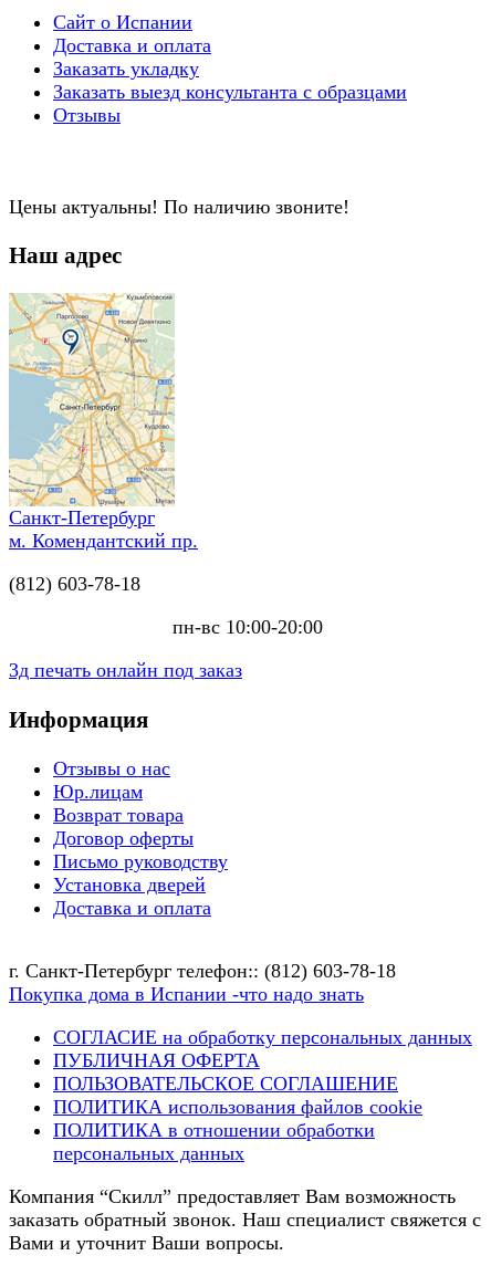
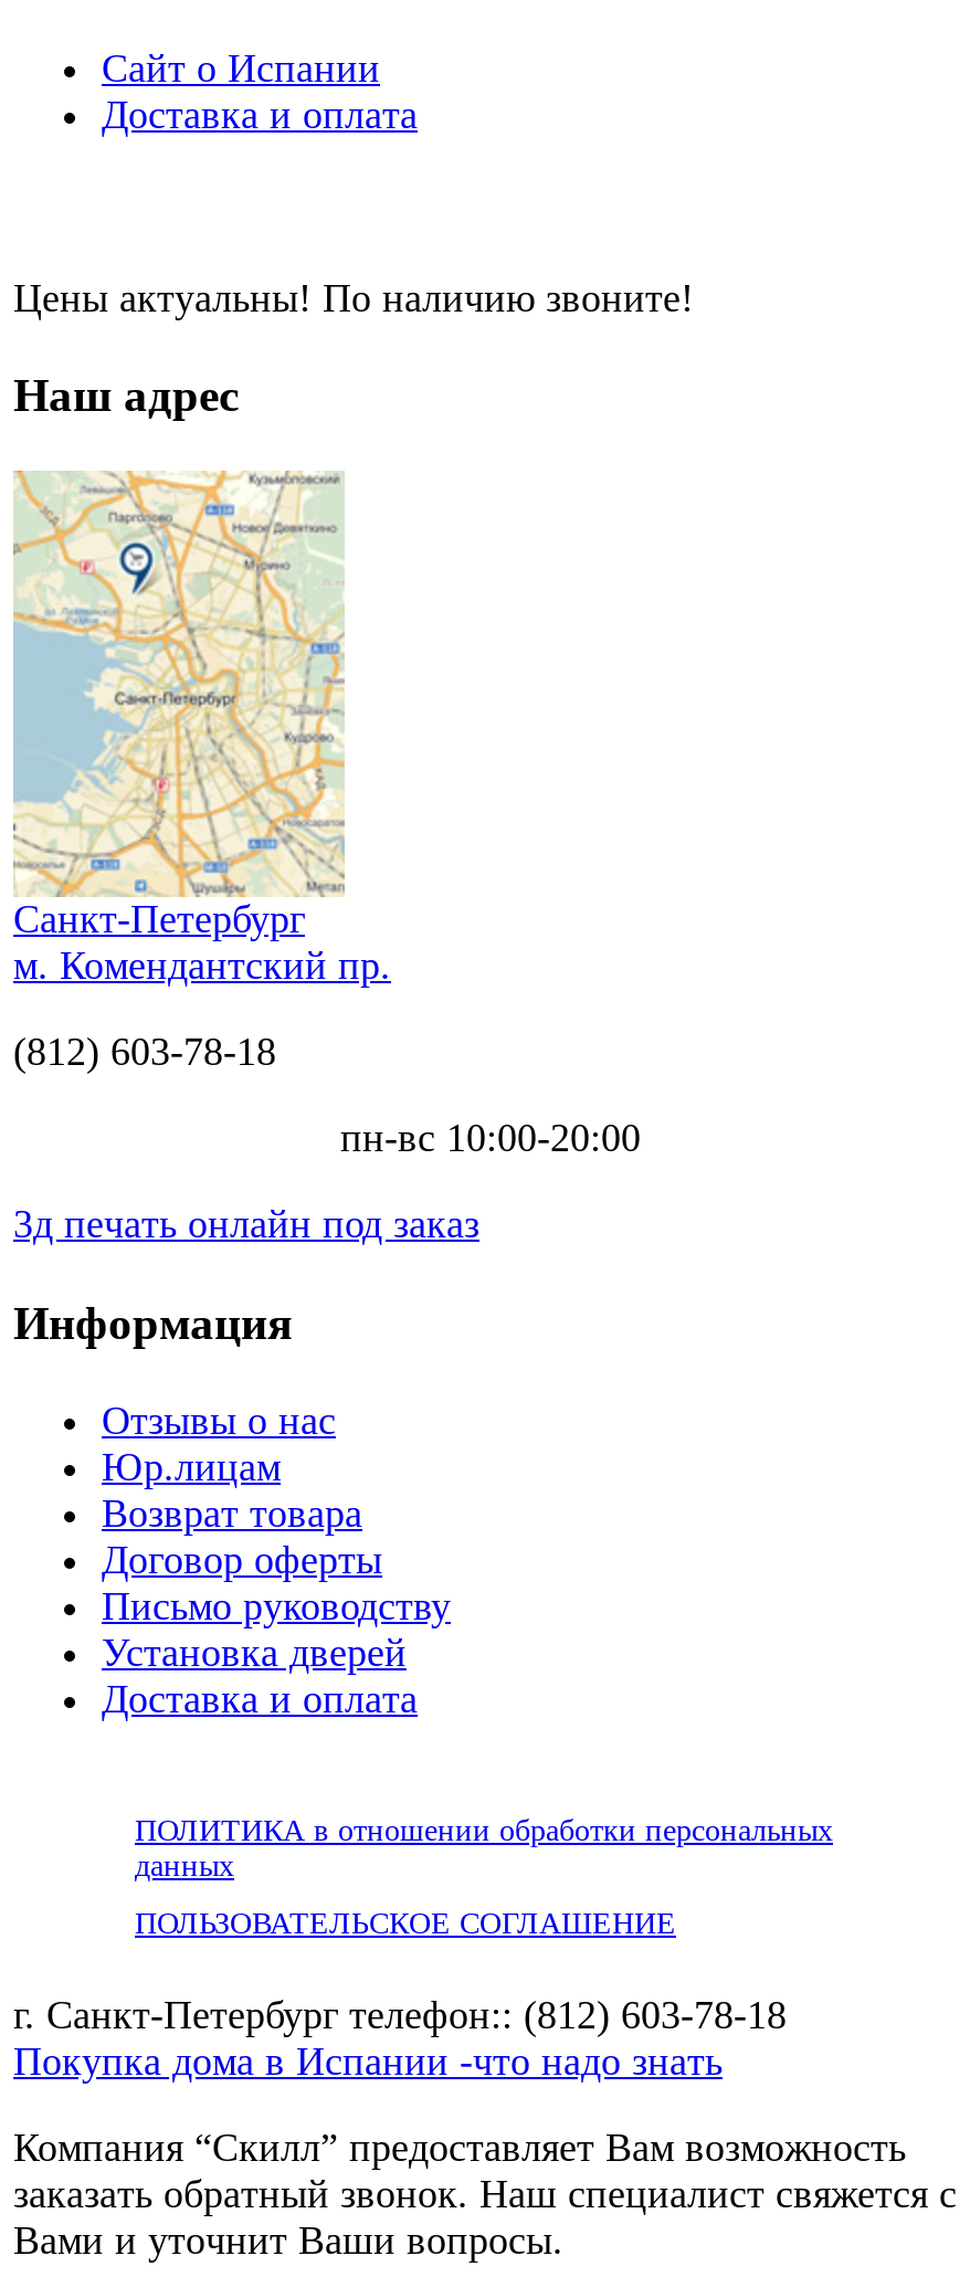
- Заказать укладку
- Заказать выезд консультанта с образцами
- Отзывы

+ ПОЛИТИКА в отношении обработки персональных
+ данных

moved down: г. Санкт-Петербург телефон:: (812) 603-78-18 | Покупка дома в Испании -что надо знать

- СОГЛАСИЕ на обработку персональных данных
- ПУБЛИЧНАЯ ОФЕРТА
- ПОЛИТИКА использования файлов cookie
- ПОЛИТИКА в отношении обработки
- персональных данных

moved up: ПОЛЬЗОВАТЕЛЬСКОЕ СОГЛАШЕНИЕ
